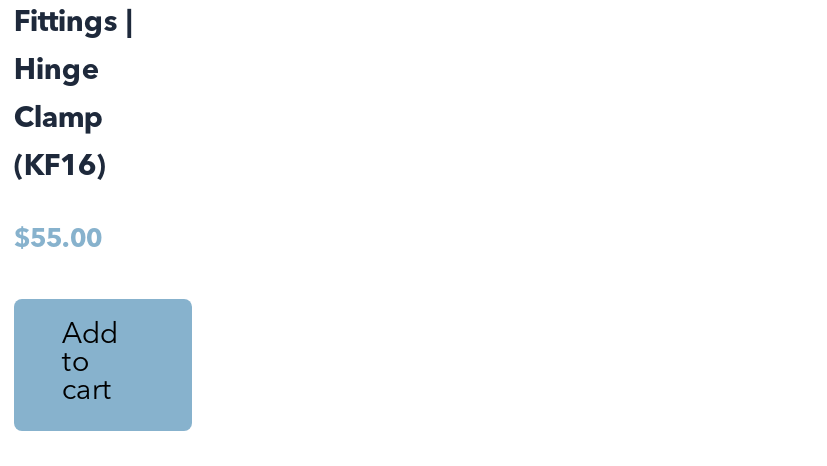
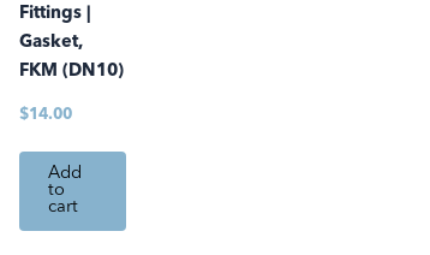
- Hinge
- Clamp
- (KF16)
- $55.00
+ Gasket,
+ FKM (DN10)
+ $14.00
